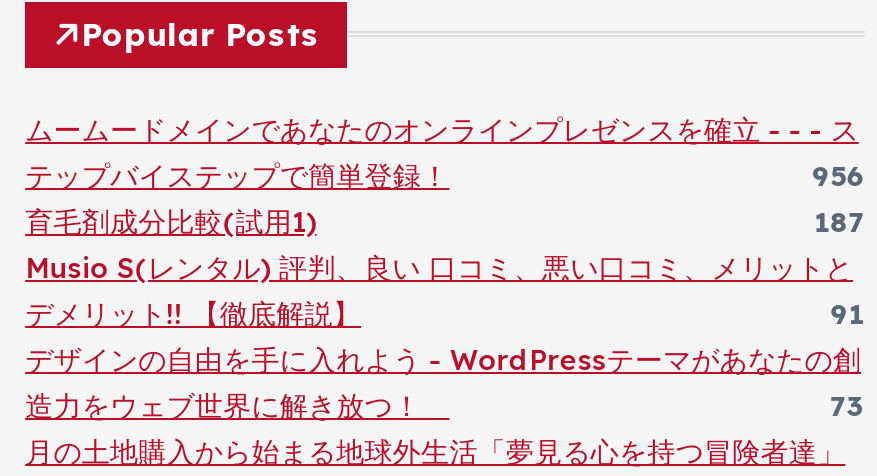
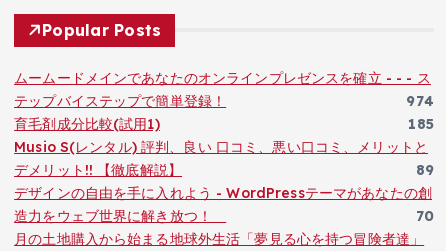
- 956
+ 974

- 187
+ 185

- 91
+ 89

- 73
+ 70
